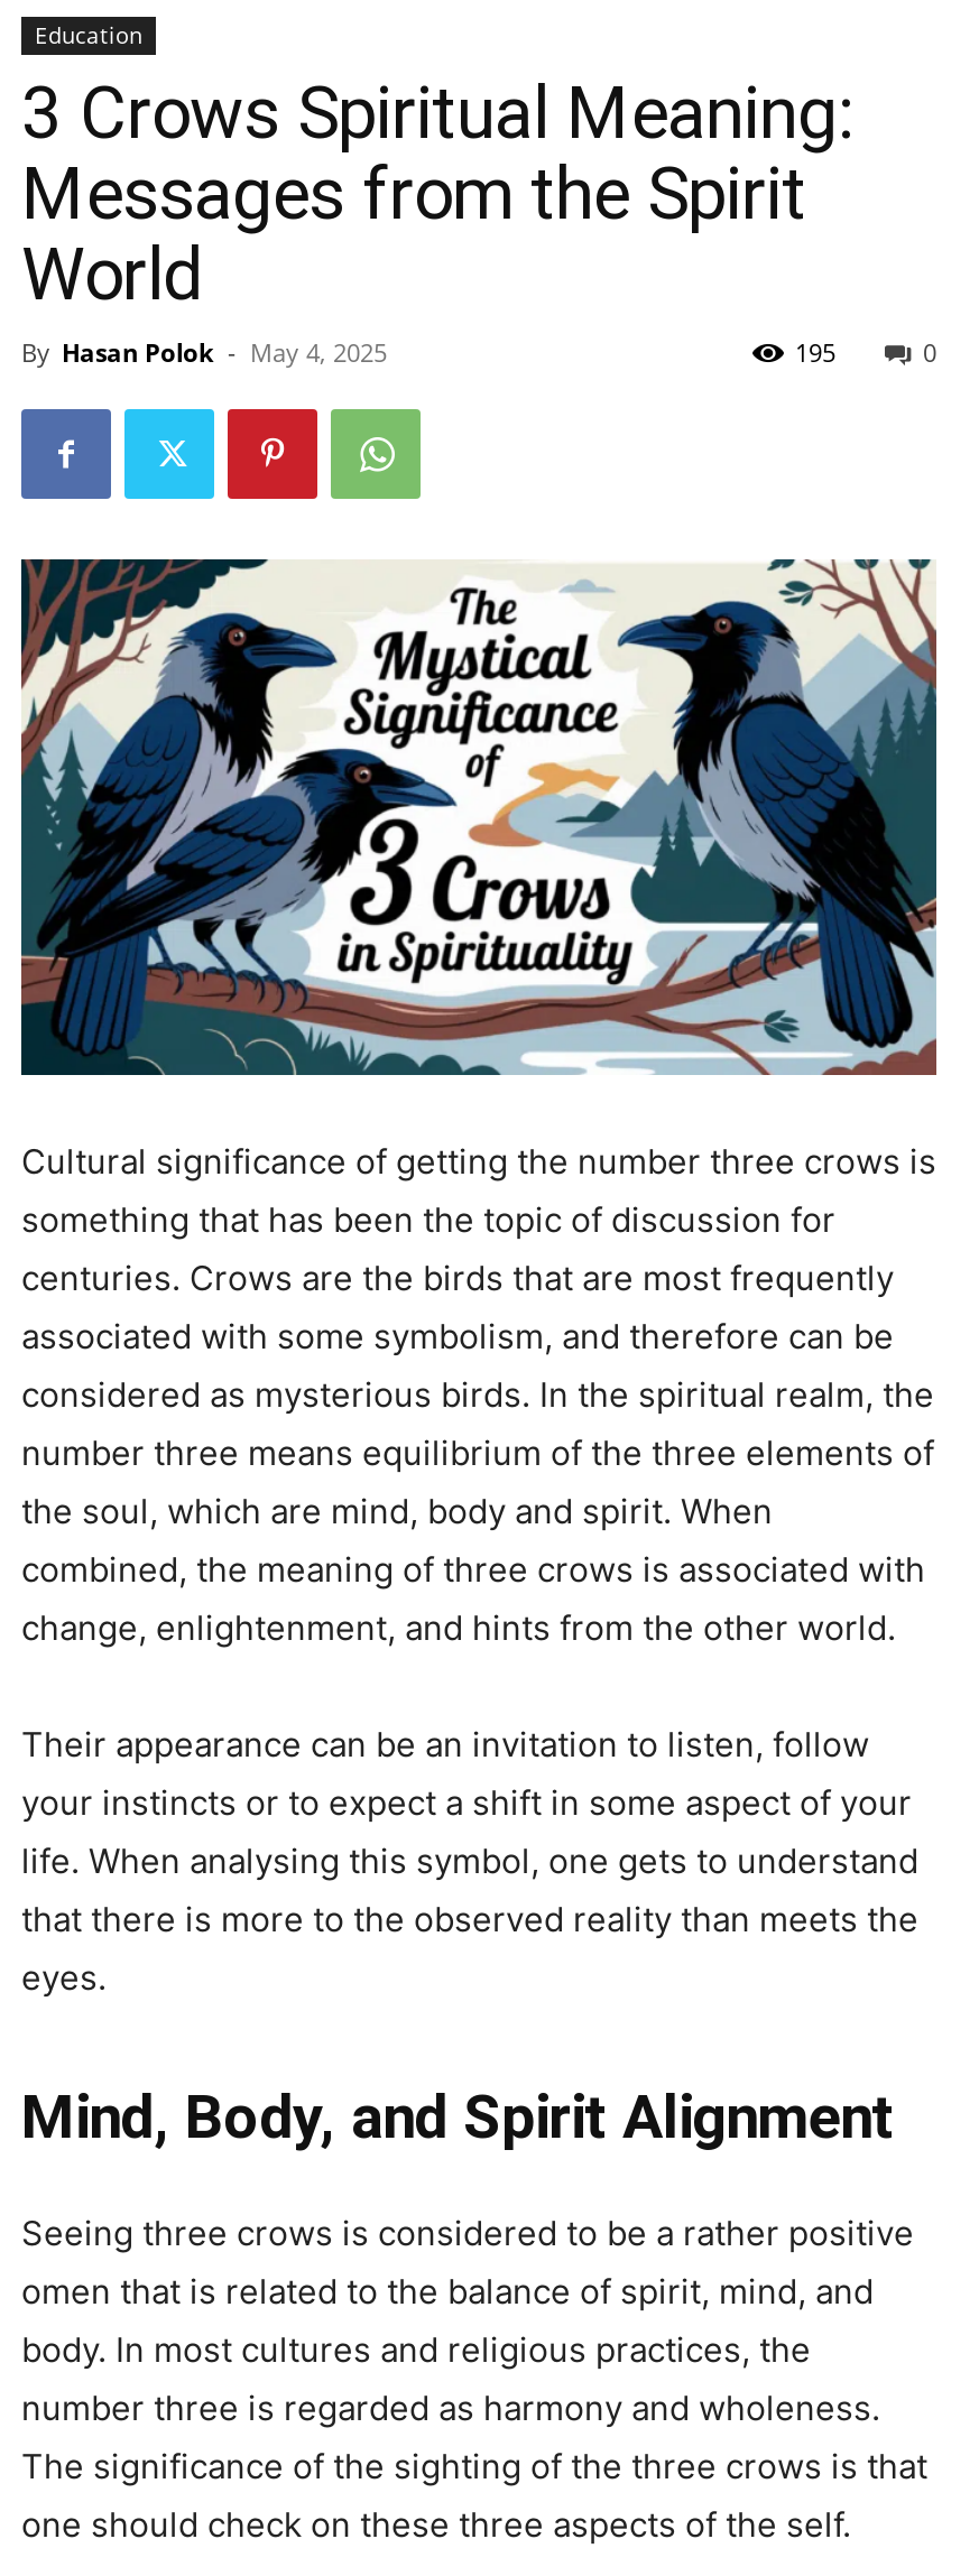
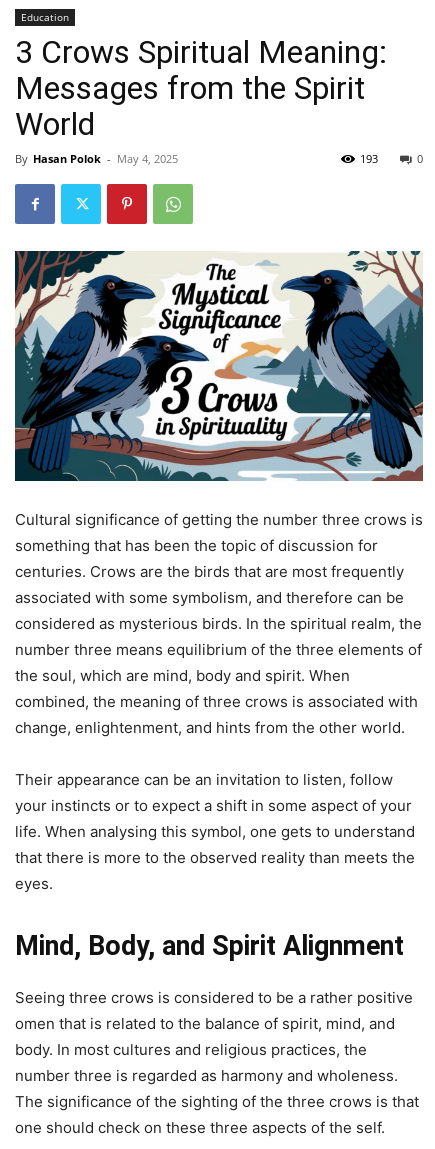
- 195
+ 193
